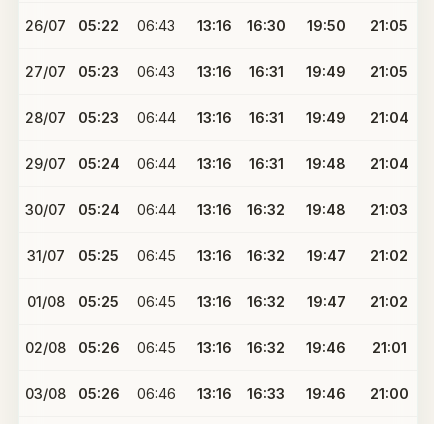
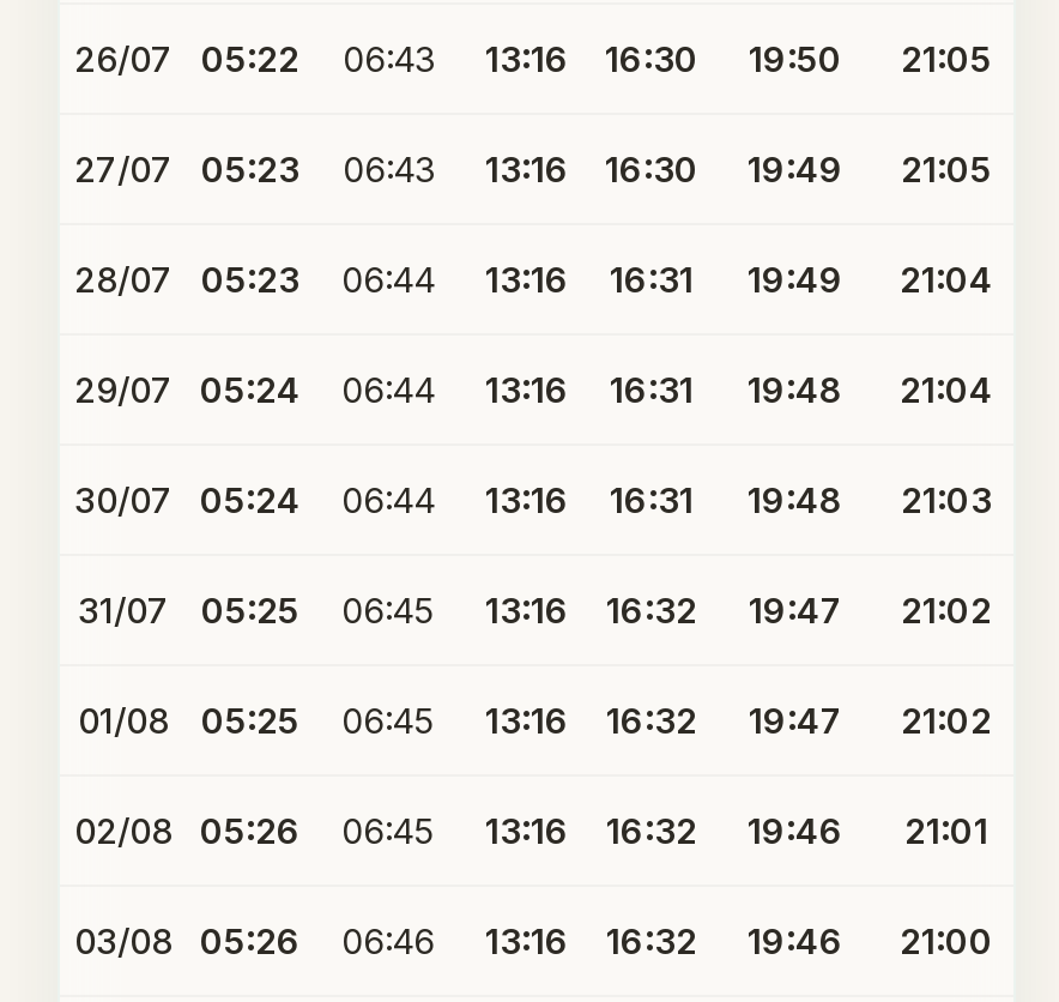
- 27/07 05:23 06:43 13:16 16:31 19:49 21:05
+ 27/07 05:23 06:43 13:16 16:30 19:49 21:05

- 30/07 05:24 06:44 13:16 16:32 19:48 21:03
+ 30/07 05:24 06:44 13:16 16:31 19:48 21:03

- 03/08 05:26 06:46 13:16 16:33 19:46 21:00
+ 03/08 05:26 06:46 13:16 16:32 19:46 21:00
